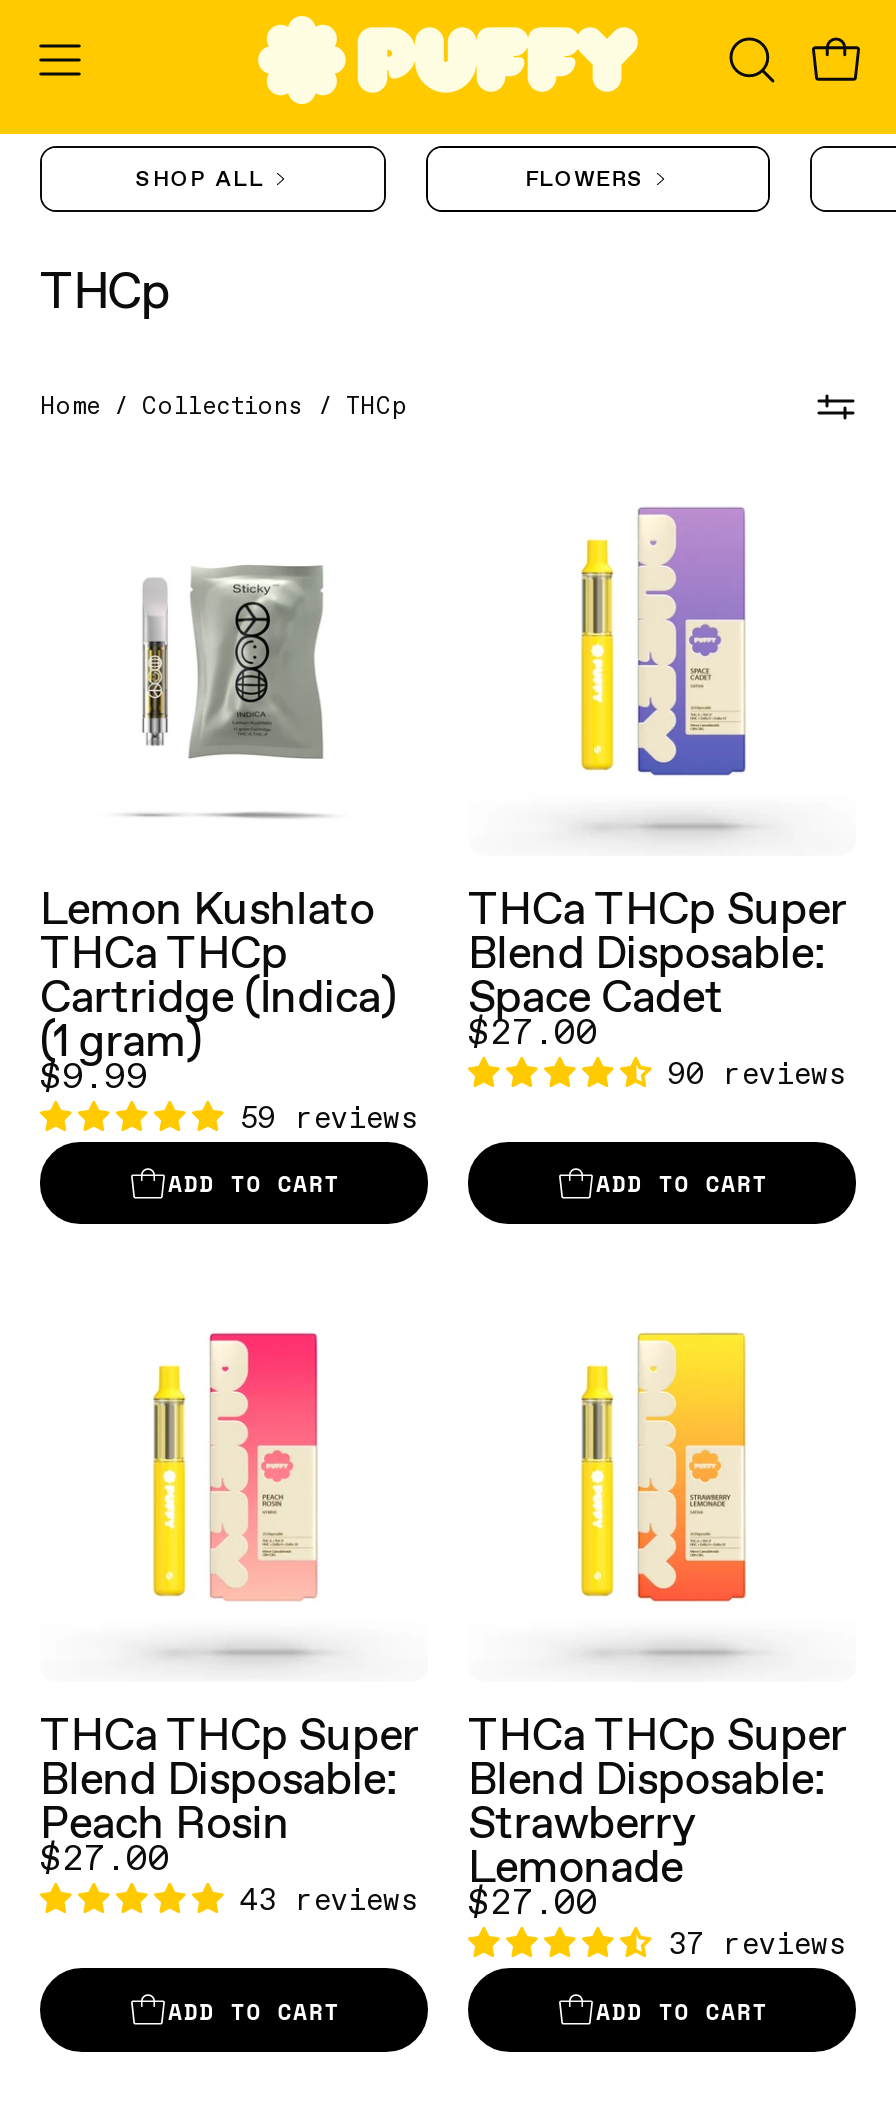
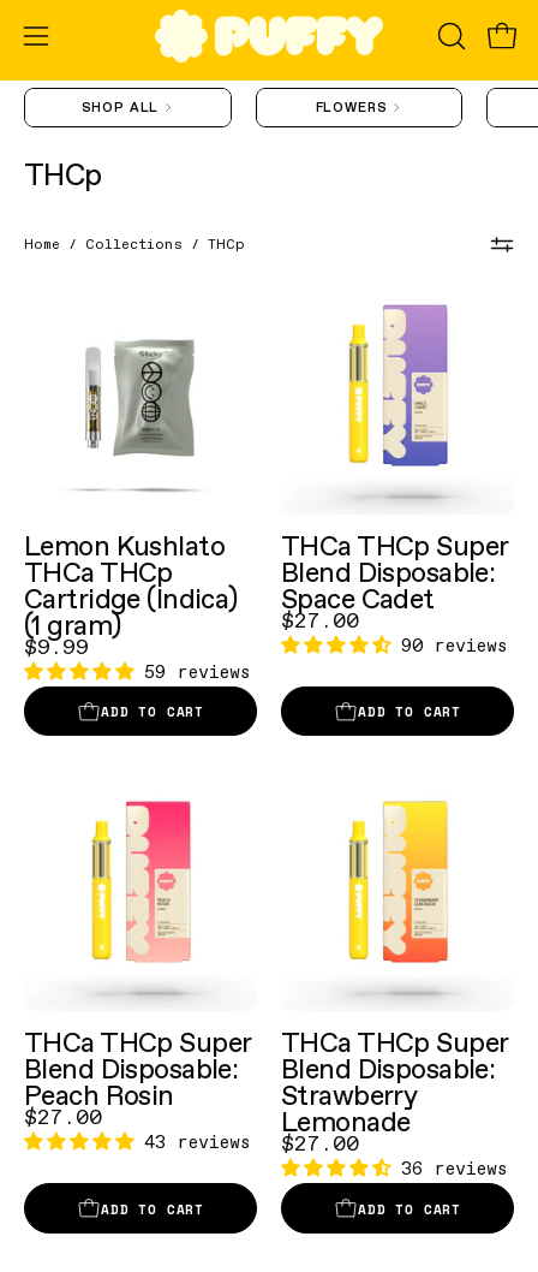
- 37 reviews
+ 36 reviews
